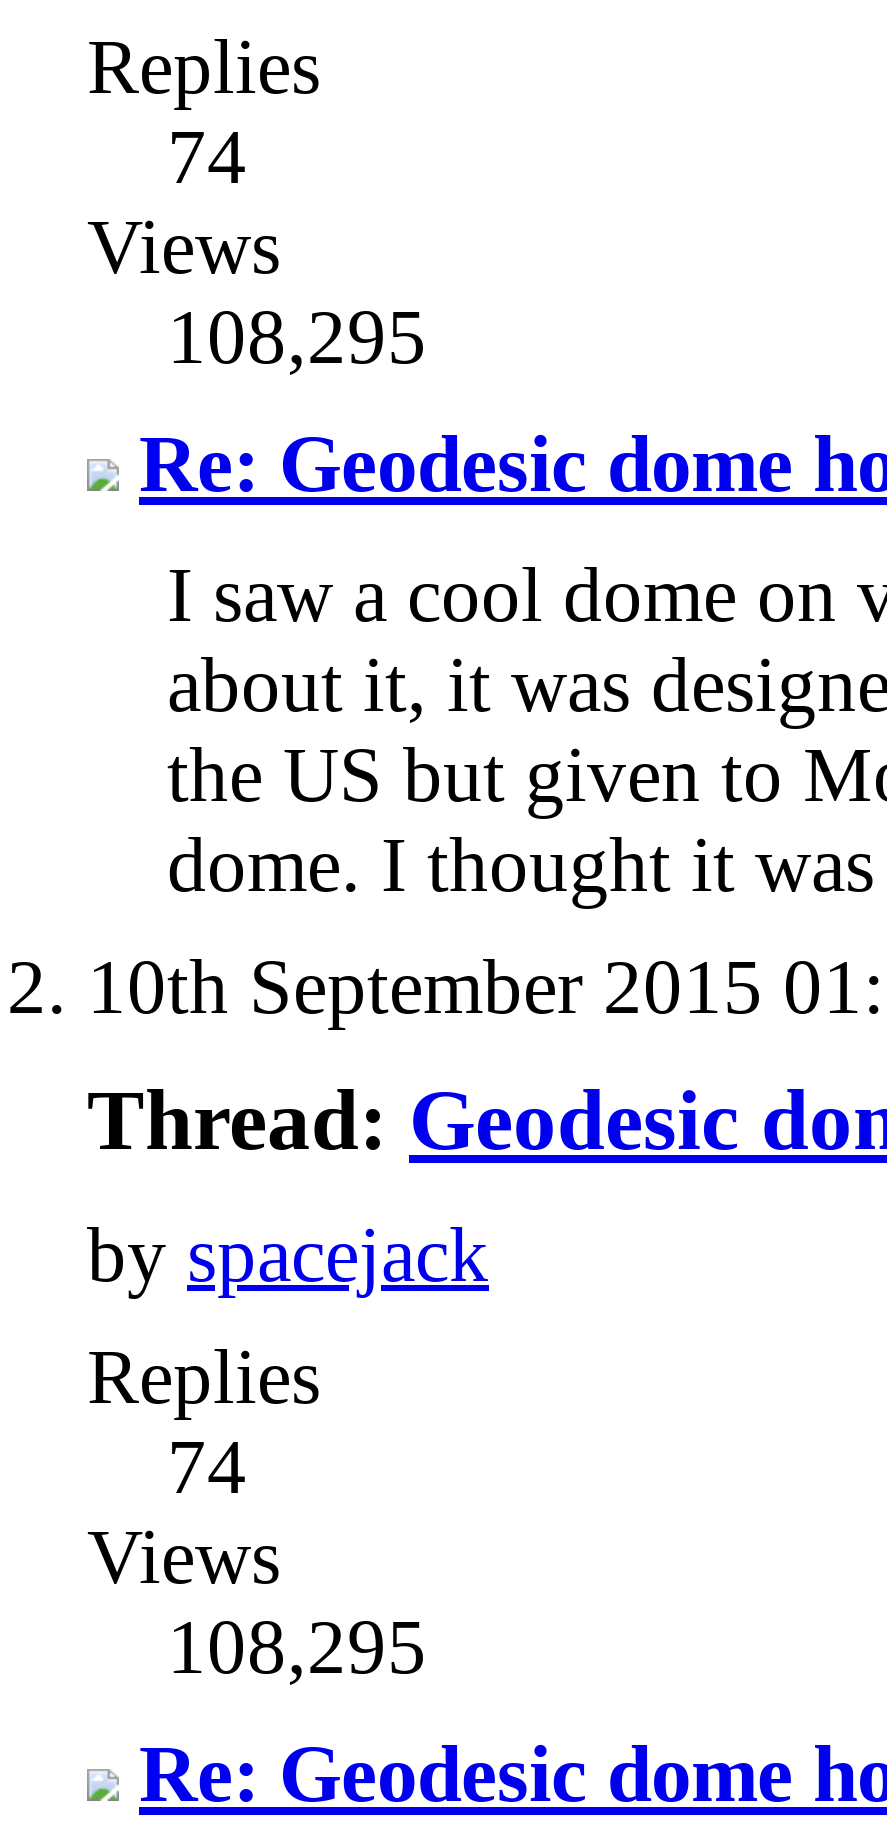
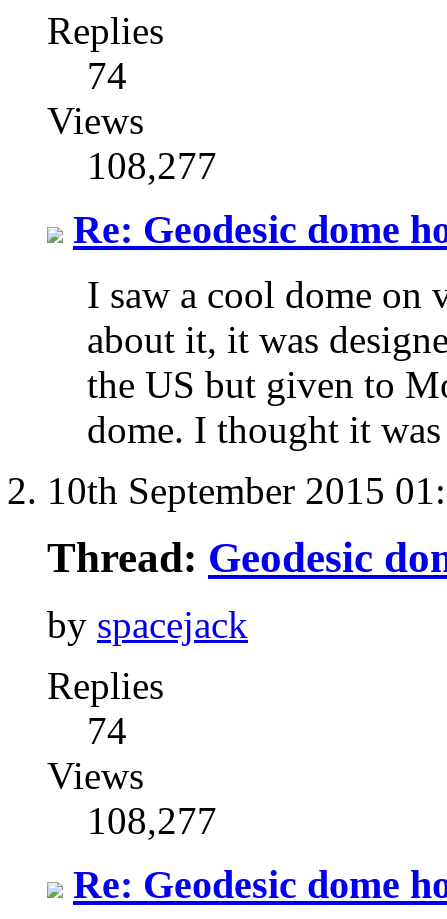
- 108,295
+ 108,277

- 108,295
+ 108,277
